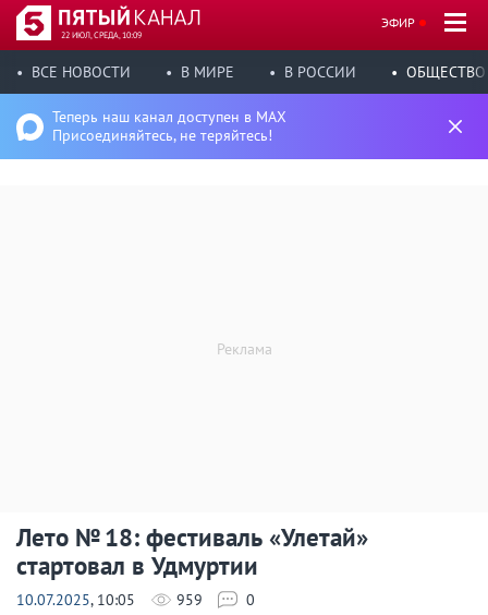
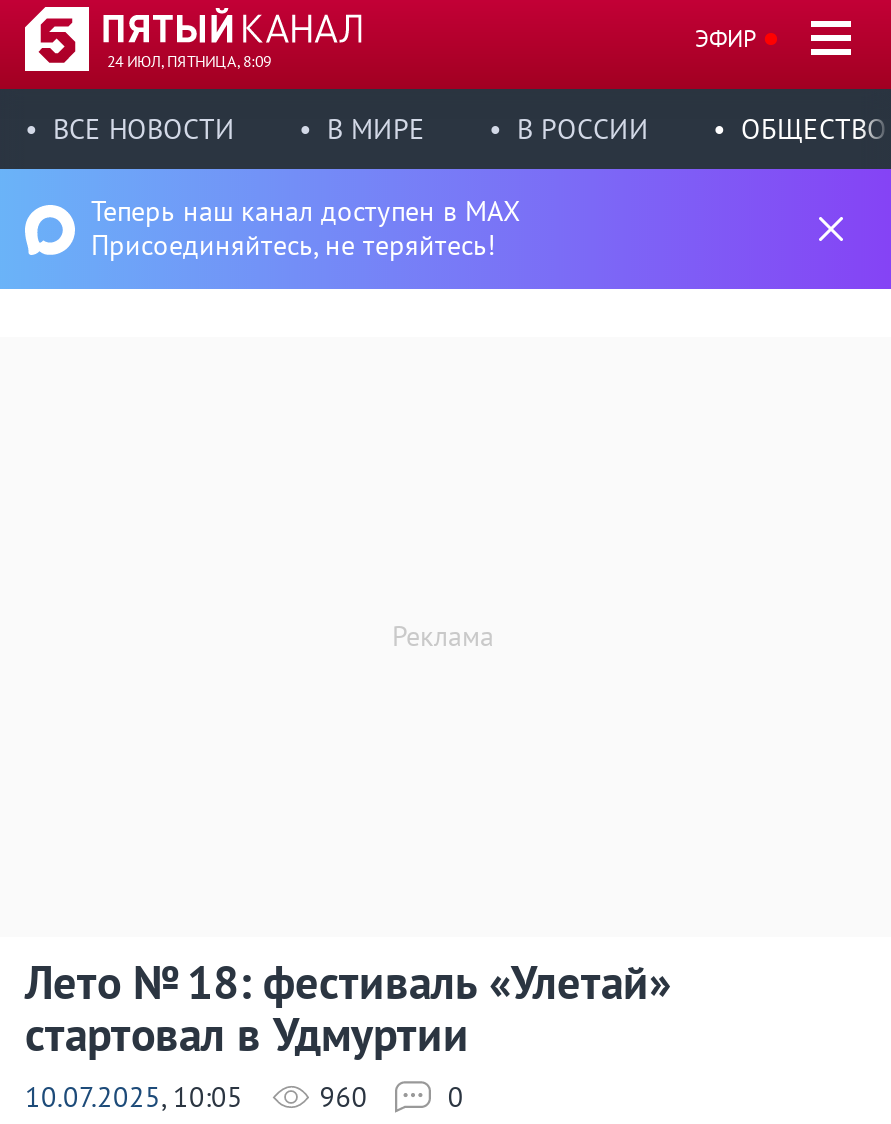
- 22 ИЮЛ, СРЕДА, 10:09
+ 24 ИЮЛ, ПЯТНИЦА, 8:09

- 10.07.2025, 10:05 959
+ 10.07.2025, 10:05 960
